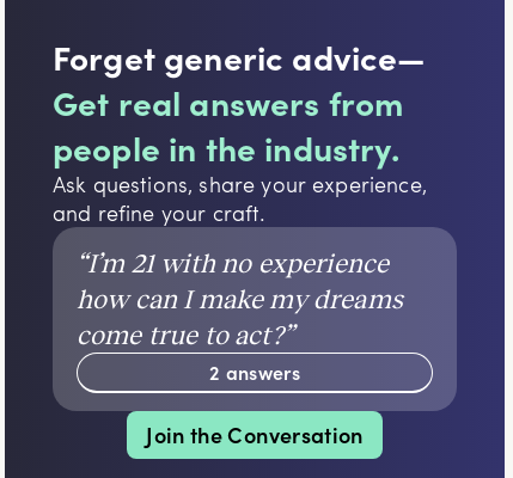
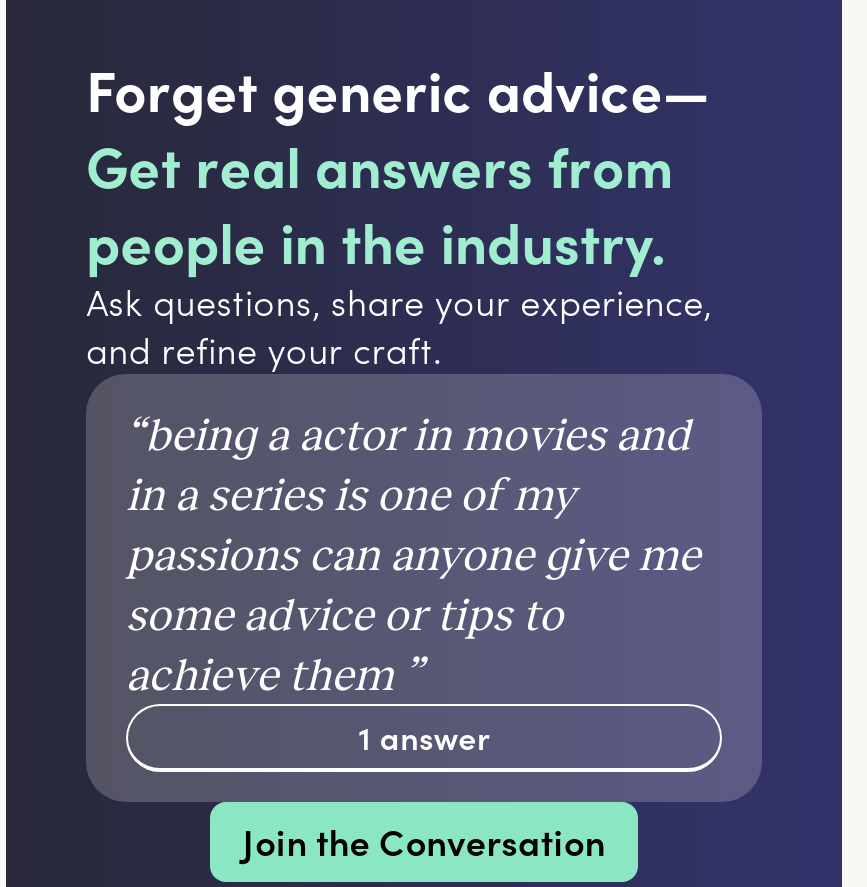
- “I’m 21 with no experience
- how can I make my dreams
- come true to act?”
- 2 answers
+ “being a actor in movies and
+ in a series is one of my
+ passions can anyone give me
+ some advice or tips to
+ achieve them”
+ 1 answer
